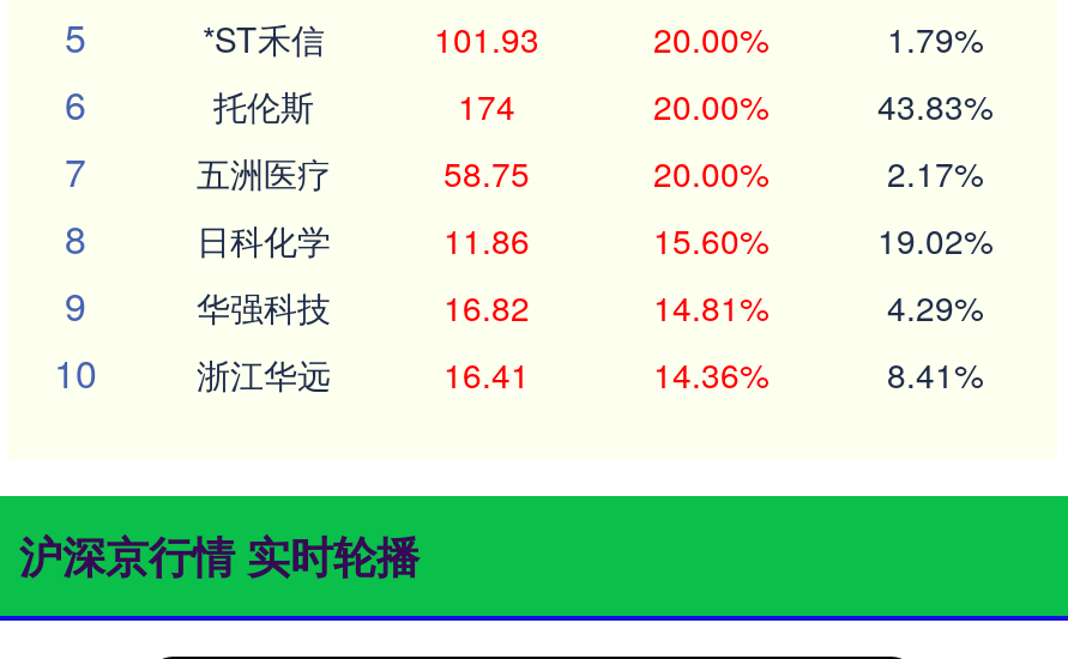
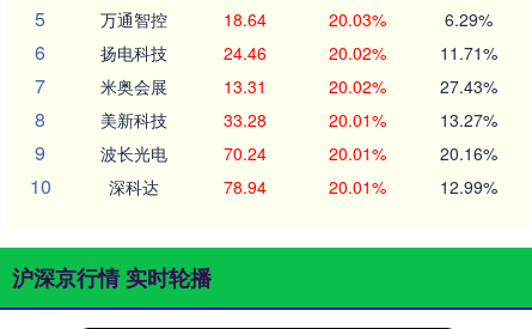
- *ST禾信
- 101.93
- 20.00%
- 1.79%
+ 万通智控
+ 18.64
+ 20.03%
+ 6.29%

- 托伦斯
- 174
- 20.00%
- 43.83%
+ 扬电科技
+ 24.46
+ 20.02%
+ 11.71%

- 五洲医疗
- 58.75
- 20.00%
- 2.17%
+ 米奥会展
+ 13.31
+ 20.02%
+ 27.43%

- 日科化学
- 11.86
- 15.60%
- 19.02%
+ 美新科技
+ 33.28
+ 20.01%
+ 13.27%

- 华强科技
- 16.82
- 14.81%
- 4.29%
+ 波长光电
+ 70.24
+ 20.01%
+ 20.16%

- 浙江华远
- 16.41
- 14.36%
- 8.41%
+ 深科达
+ 78.94
+ 20.01%
+ 12.99%
